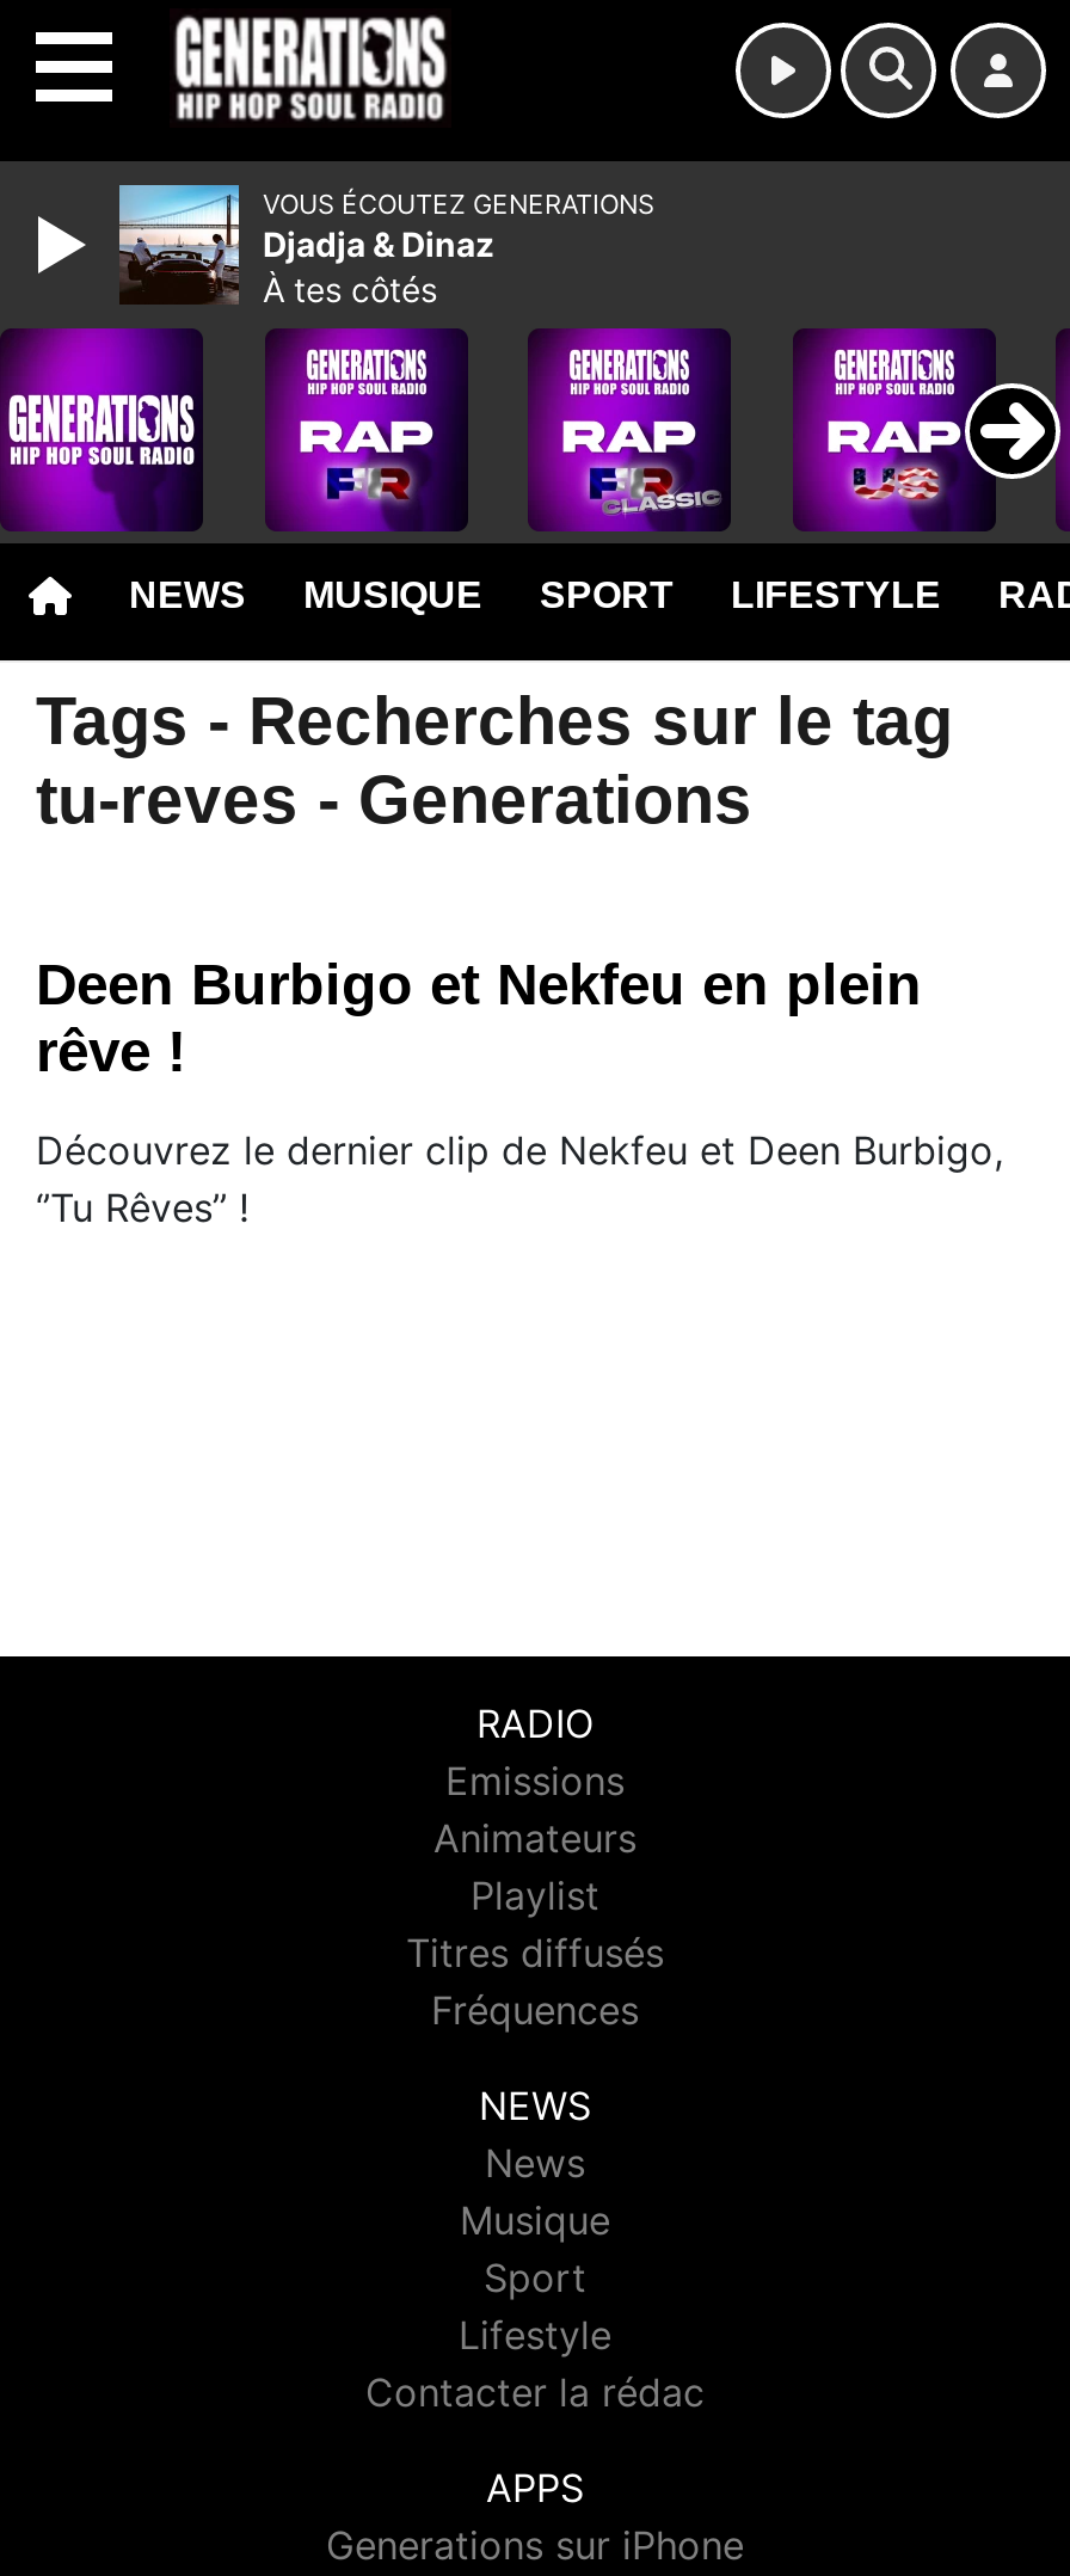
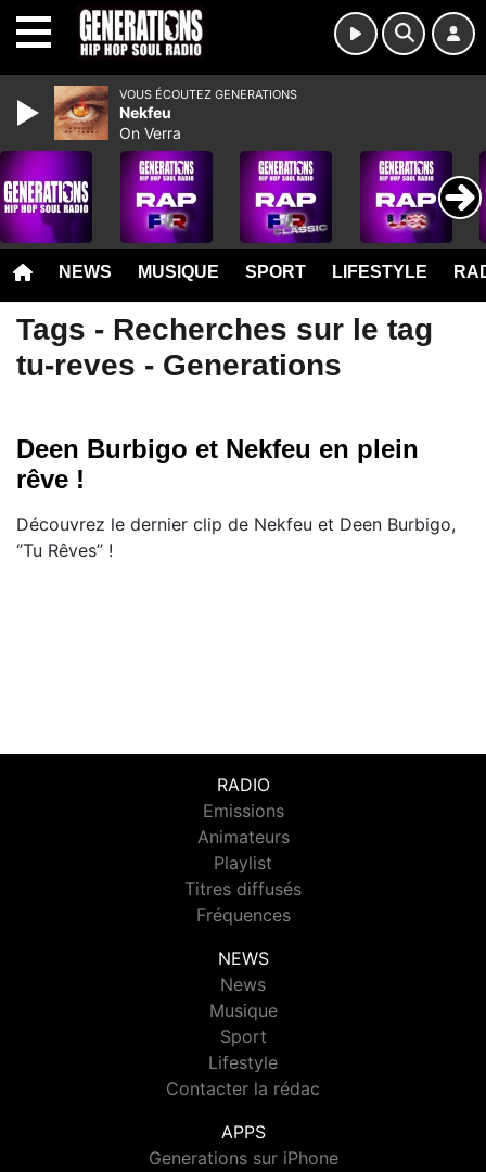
- [image]
- Djadja & Dinaz
- À tes côtés
+ [image]
+ Nekfeu
+ On Verra
